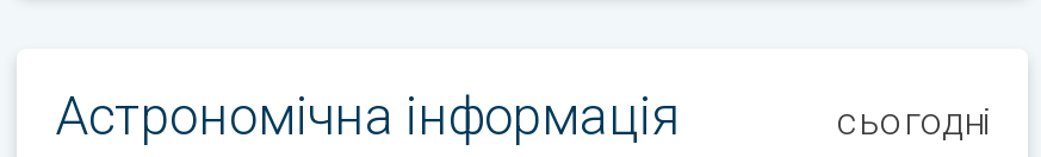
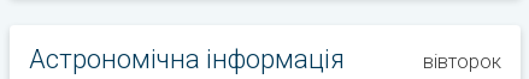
- сьогодні
+ вівторок
